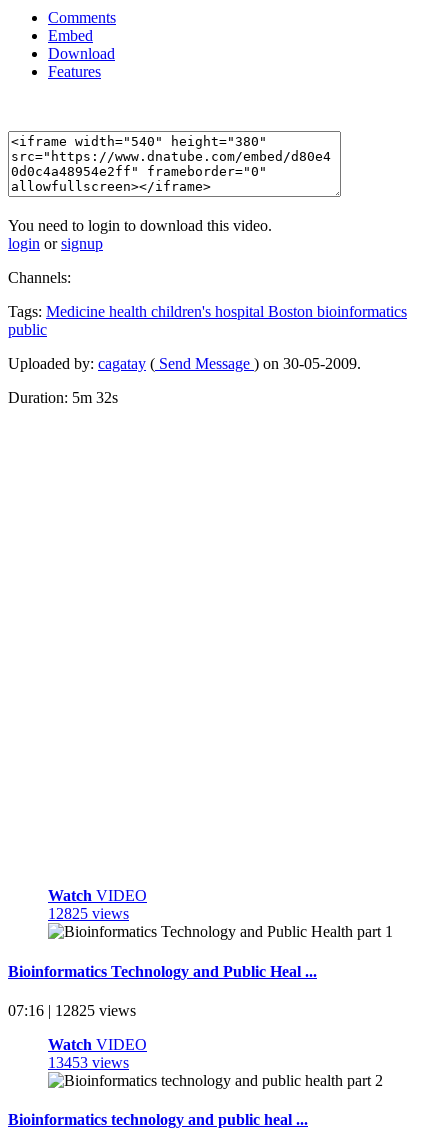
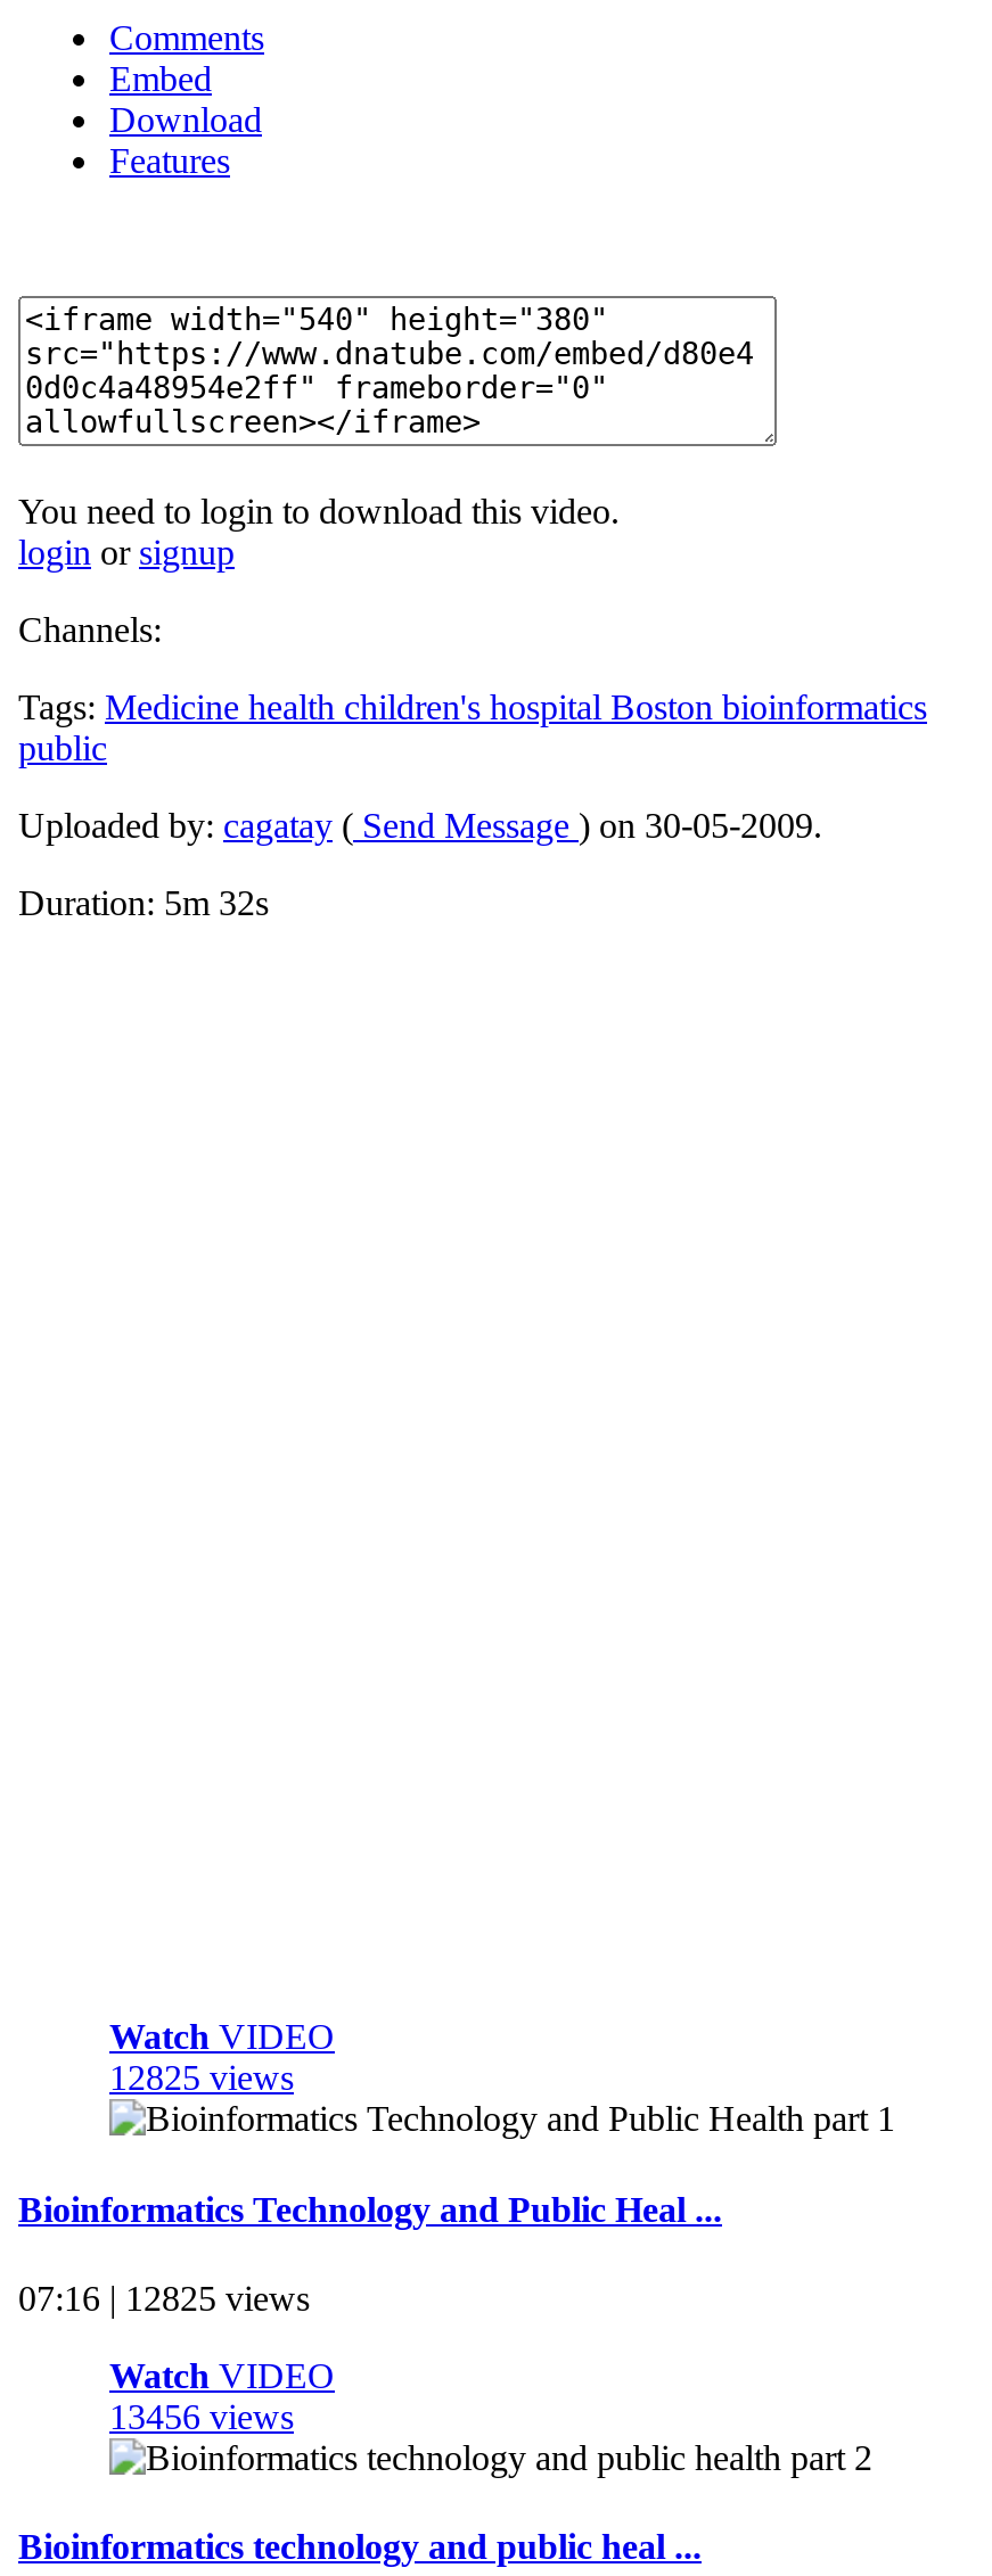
- 13453 views
+ 13456 views
